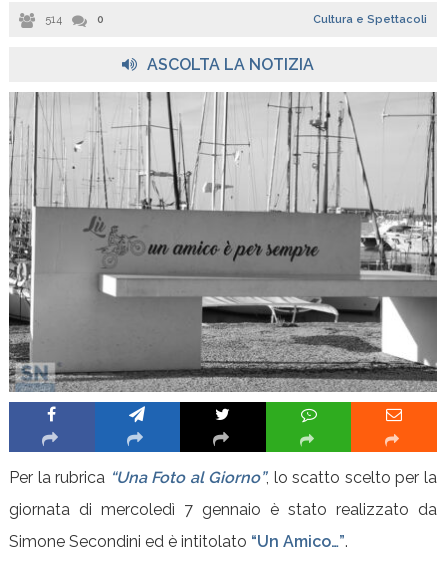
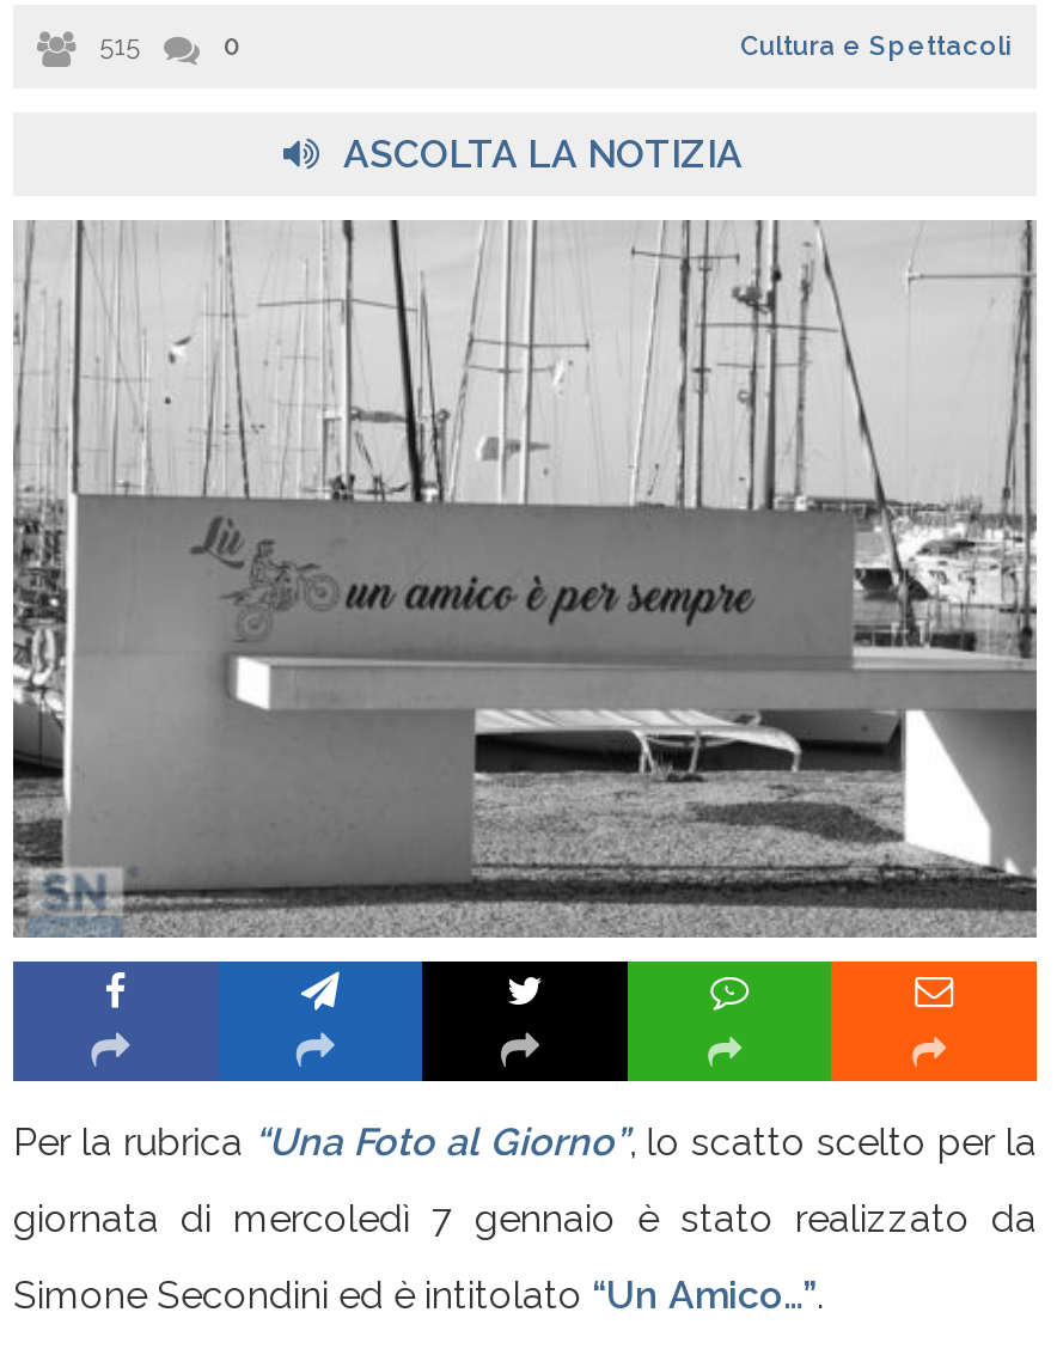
- 514
+ 515
